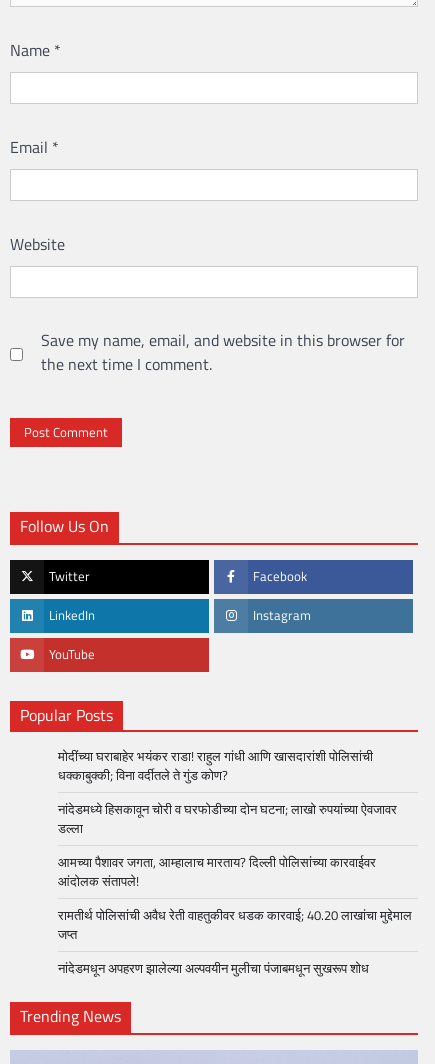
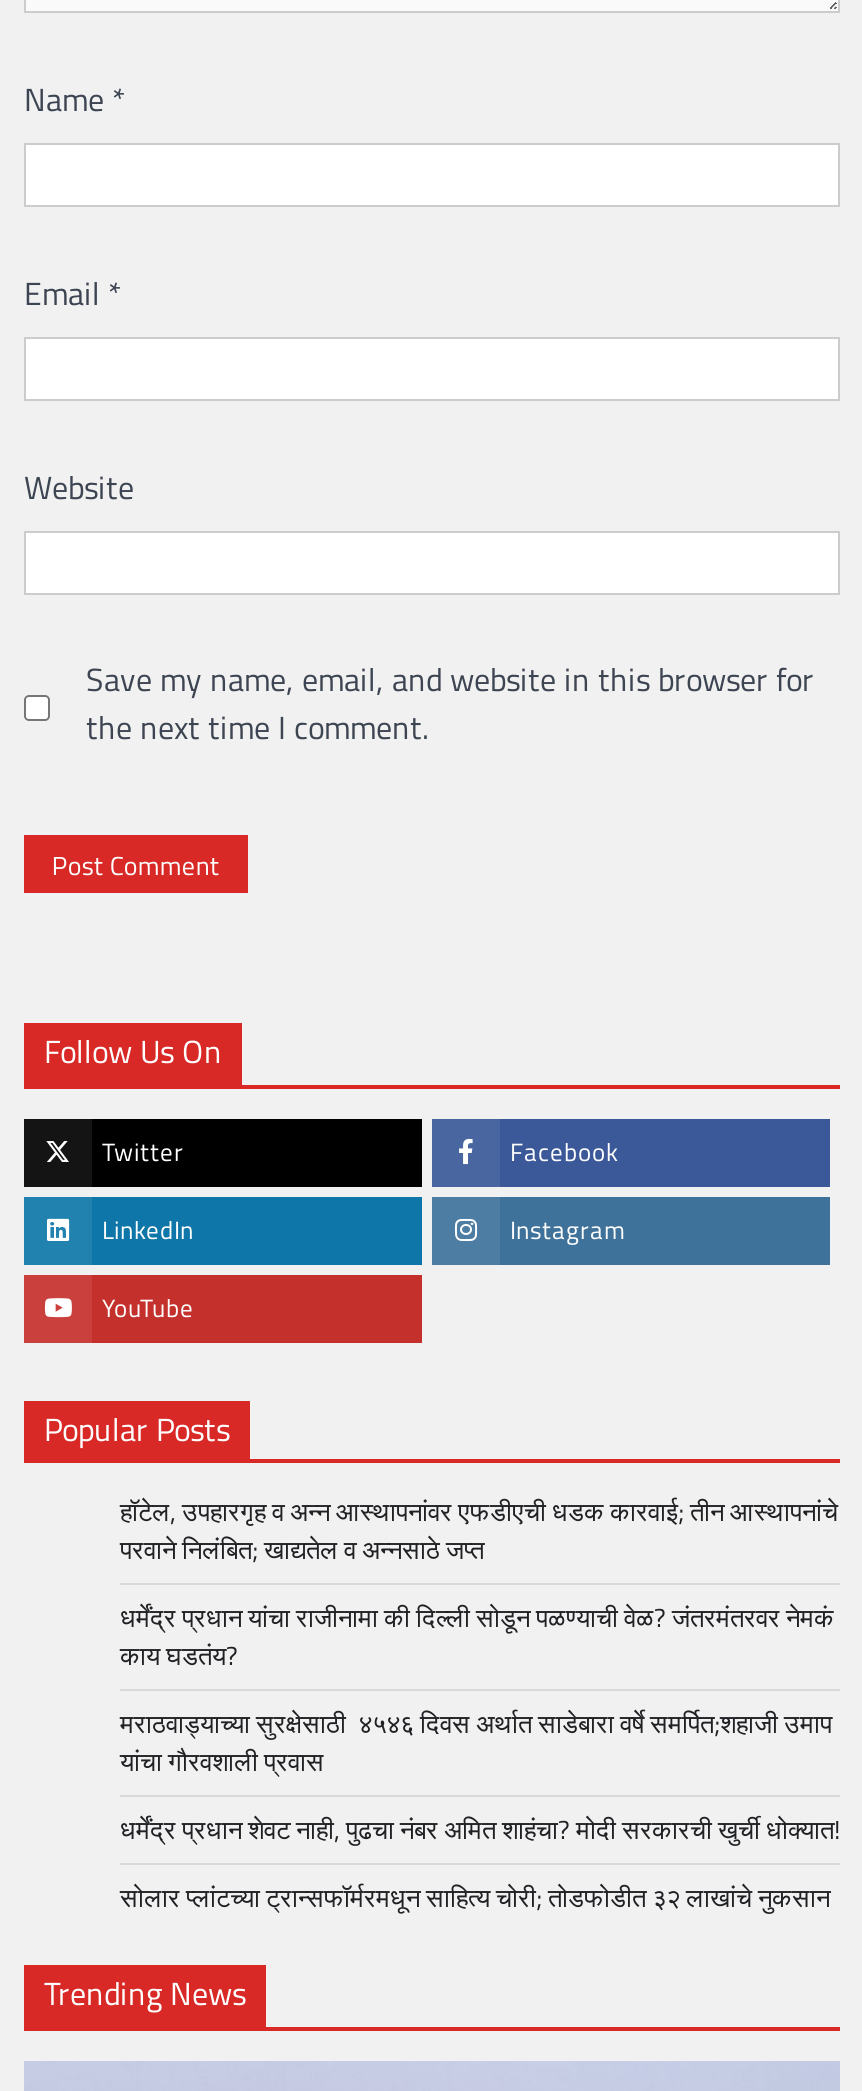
- मोदींच्या घराबाहेर भयंकर राडा! राहुल गांधी आणि खासदारांशी पोलिसांची
- धक्काबुक्की; विना वर्दीतले ते गुंड कोण?
+ हॉटेल, उपहारगृह व अन्न आस्थापनांवर एफडीएची धडक कारवाई; तीन आस्थापनांचे
+ परवाने निलंबित; खाद्यतेल व अन्नसाठे जप्त

- नांदेडमध्ये हिसकावून चोरी व घरफोडीच्या दोन घटना; लाखो रुपयांच्या ऐवजावर
- डल्ला
+ धर्मेंद्र प्रधान यांचा राजीनामा की दिल्ली सोडून पळण्याची वेळ? जंतरमंतरवर नेमकं
+ काय घडतंय?

- आमच्या पैशावर जगता, आम्हालाच मारताय? दिल्ली पोलिसांच्या कारवाईवर
- आंदोलक संतापले!
+ मराठवाड्याच्या सुरक्षेसाठी ४५४६ दिवस अर्थात साडेबारा वर्षे समर्पित;शहाजी उमाप
+ यांचा गौरवशाली प्रवास

- रामतीर्थ पोलिसांची अवैध रेती वाहतुकीवर धडक कारवाई; 40.20 लाखांचा मुद्देमाल
- जप्त
+ धर्मेंद्र प्रधान शेवट नाही, पुढचा नंबर अमित शाहंचा? मोदी सरकारची खुर्ची धोक्यात!

- नांदेडमधून अपहरण झालेल्या अल्पवयीन मुलीचा पंजाबमधून सुखरूप शोध
+ सोलार प्लांटच्या ट्रान्सफॉर्मरमधून साहित्य चोरी; तोडफोडीत ३२ लाखांचे नुकसान
